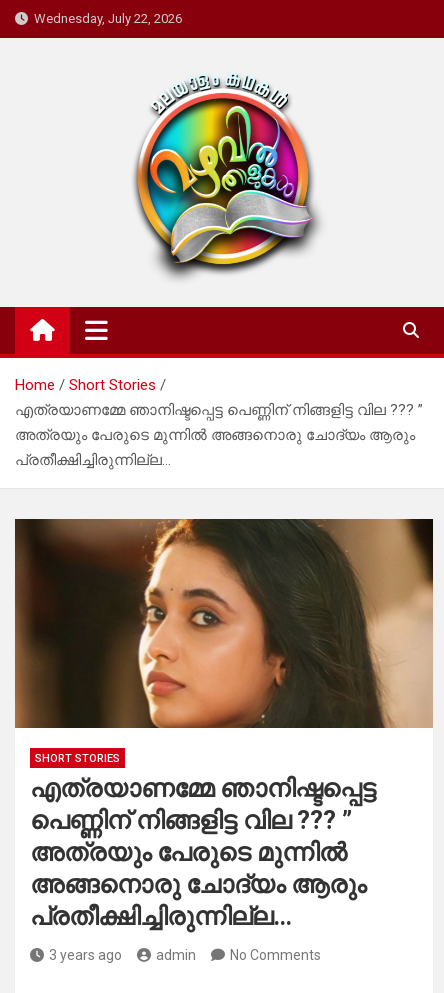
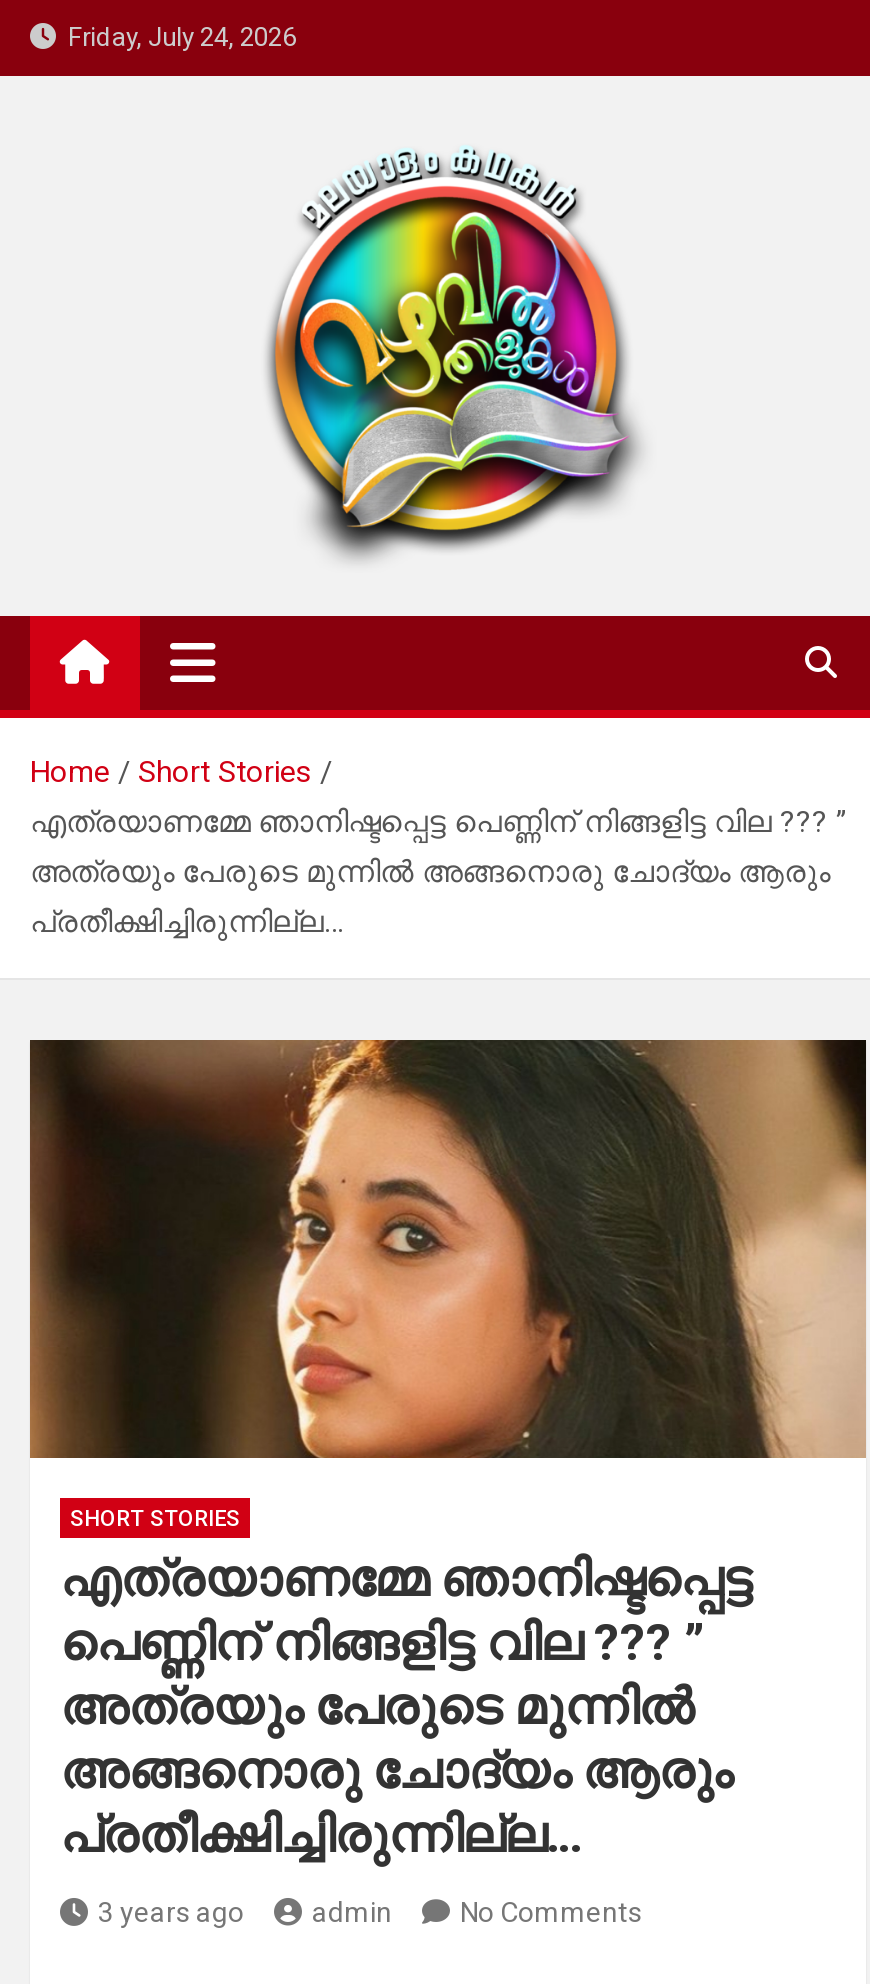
- Wednesday, July 22, 2026
+ Friday, July 24, 2026
